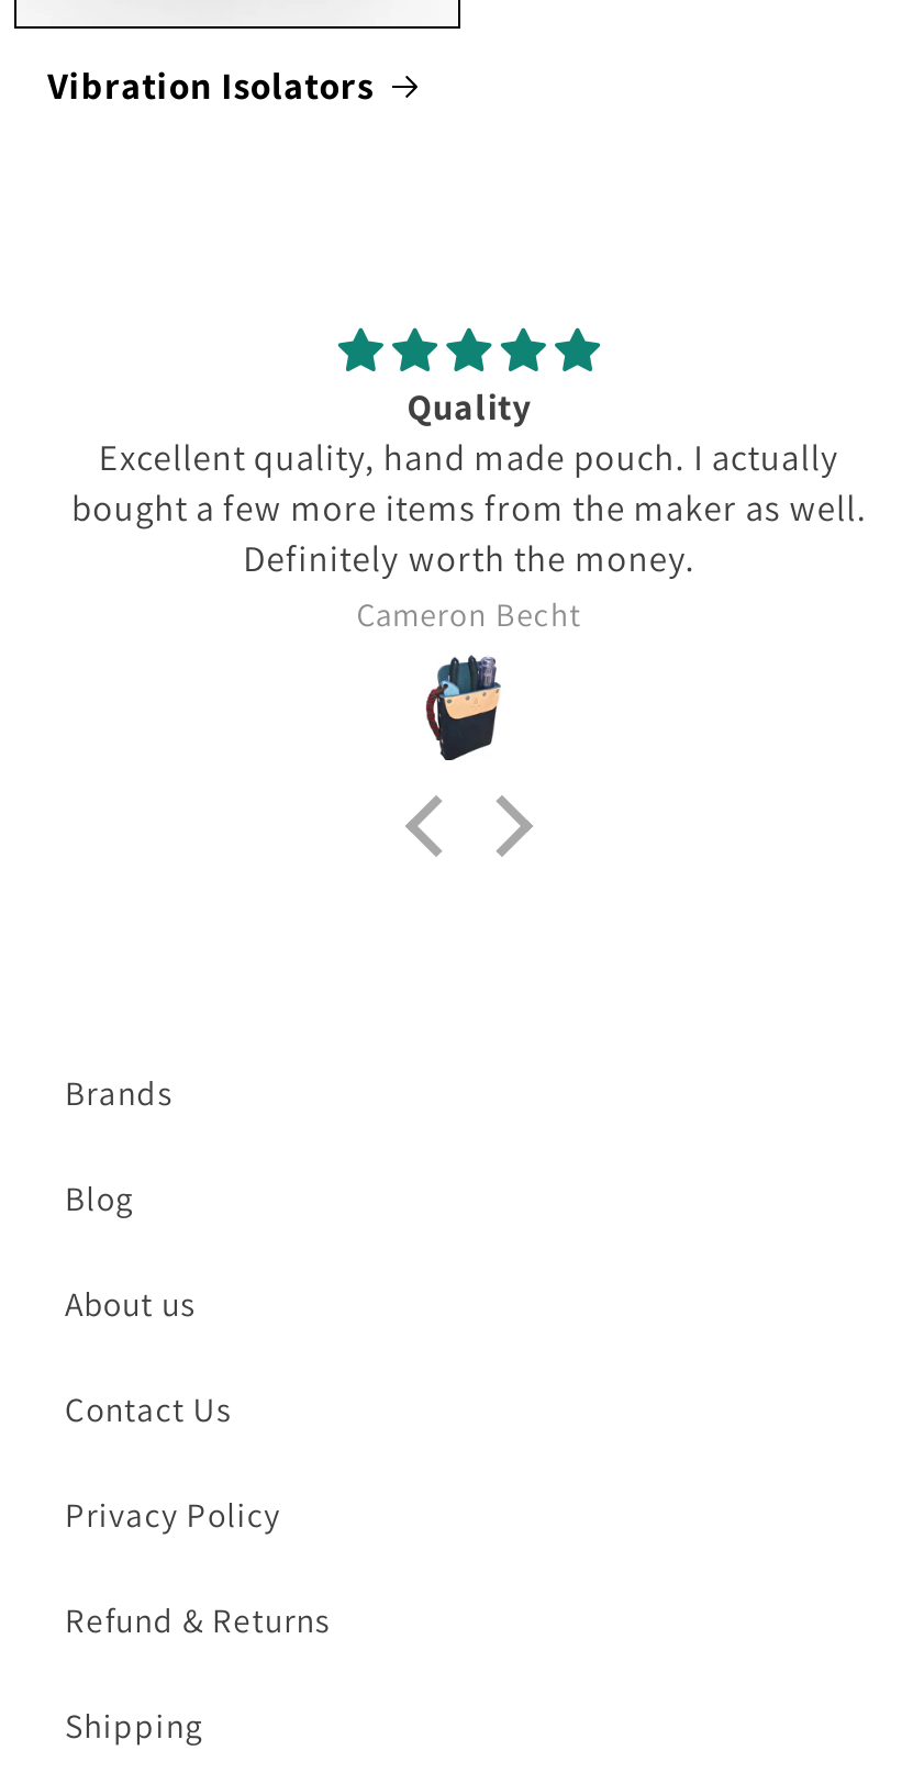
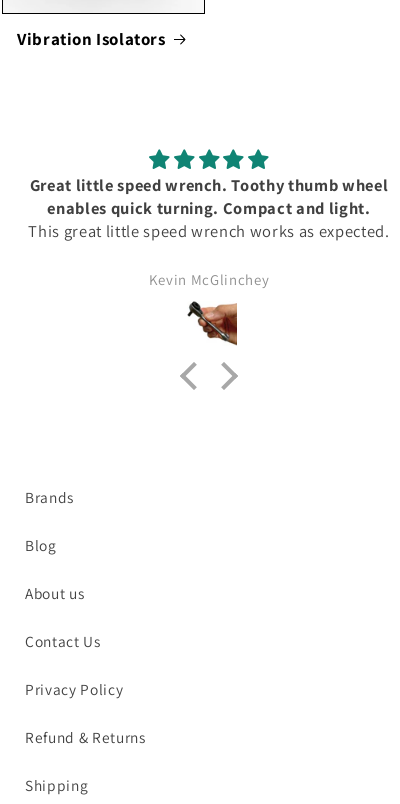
- Quality
- Excellent quality, hand made pouch. I actually
- bought a few more items from the maker as well.
- Definitely worth the money.
- Cameron Becht
+ Great little speed wrench. Toothy thumb wheel
+ enables quick turning. Compact and light.
+ This great little speed wrench works as expected.
+ Kevin McGlinchey

- [image]
+ [image]
